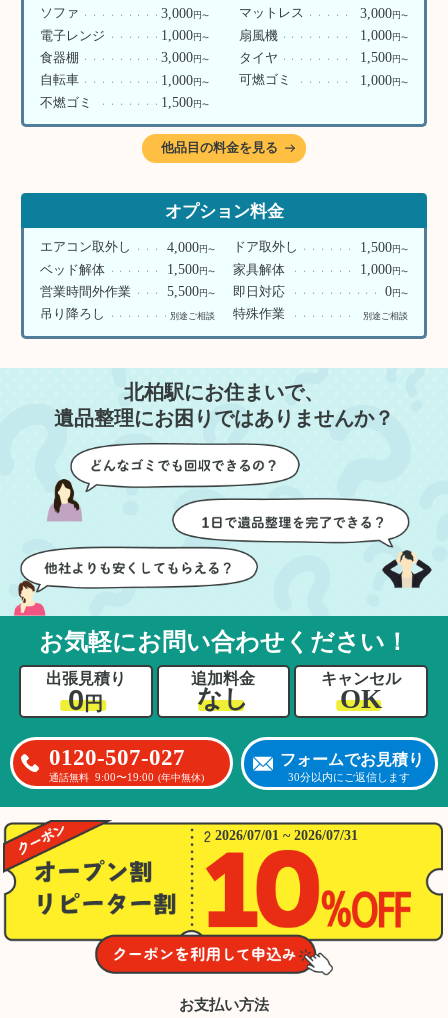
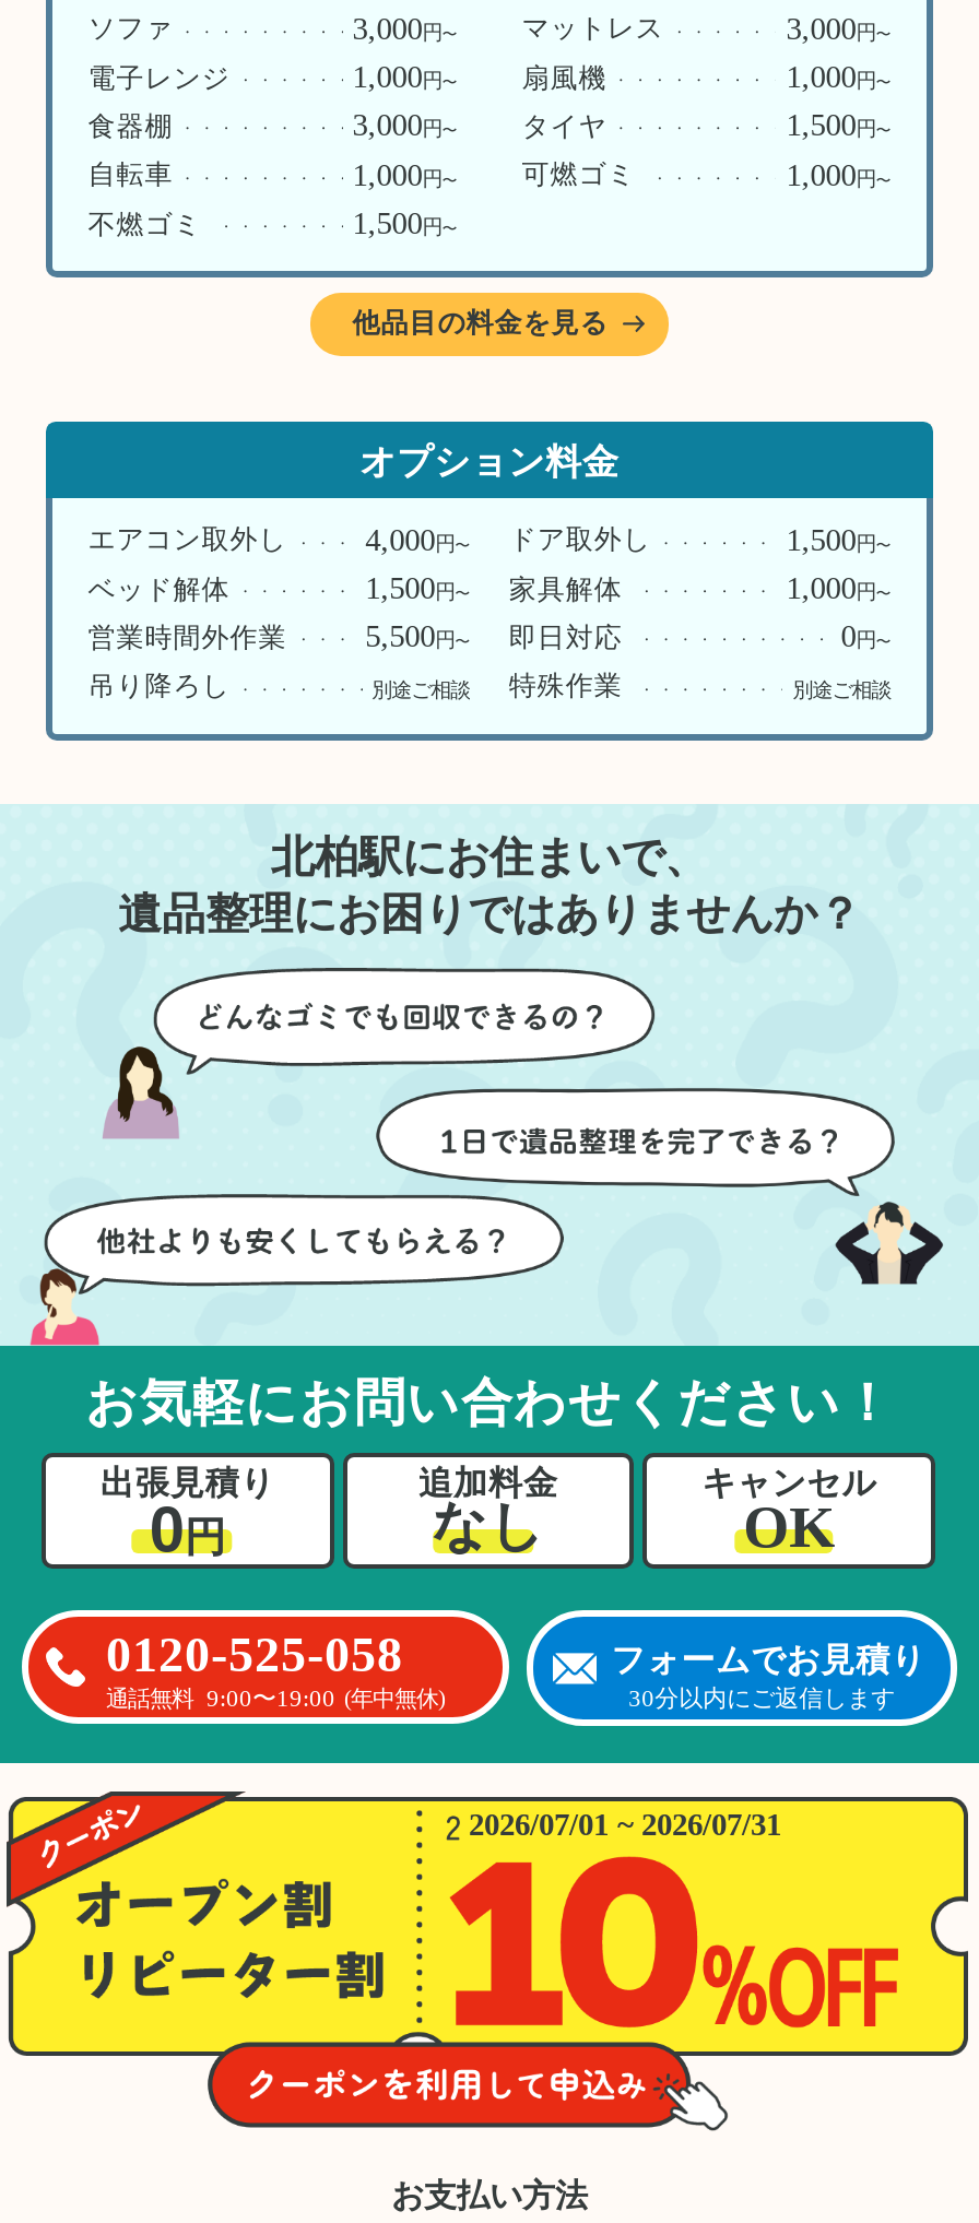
- 0120-507-027
+ 0120-525-058
